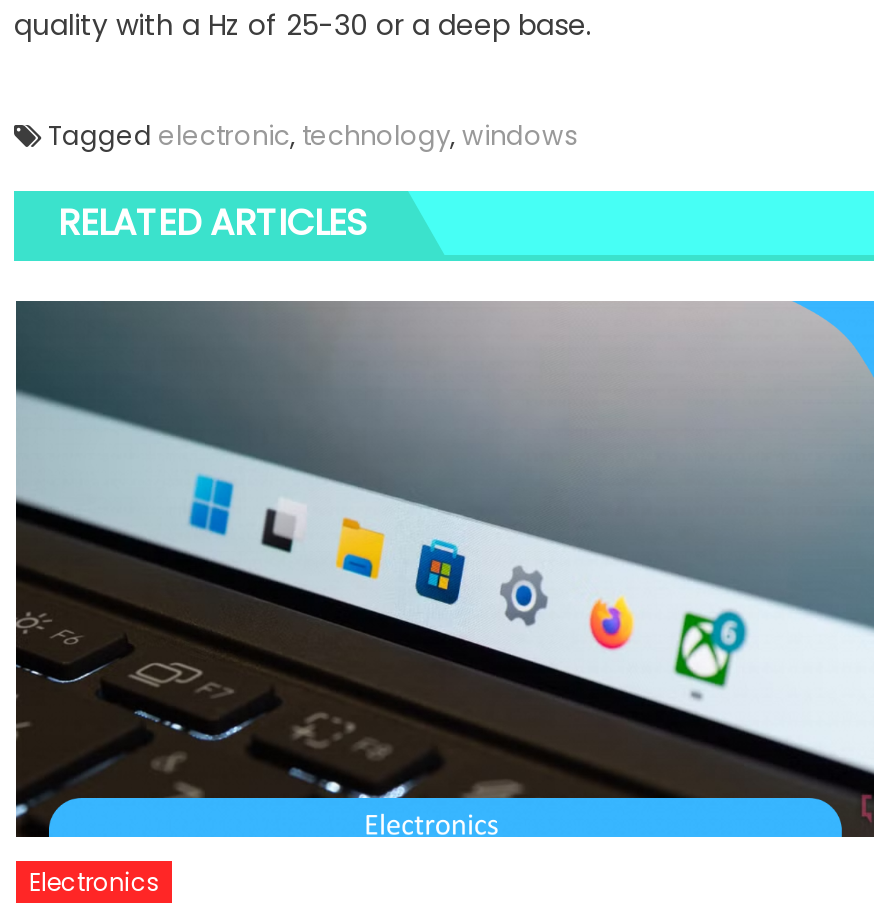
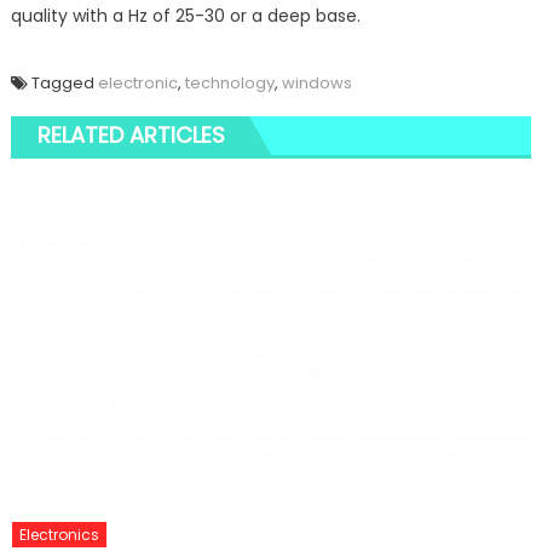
- [image]
